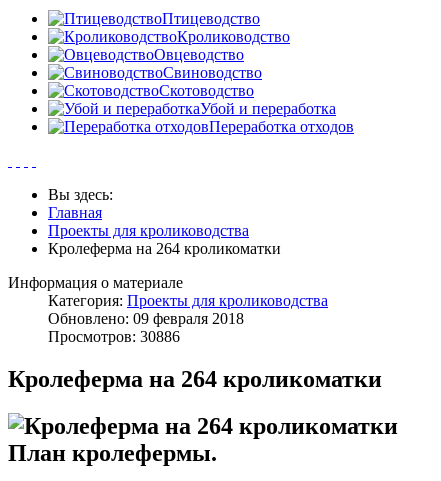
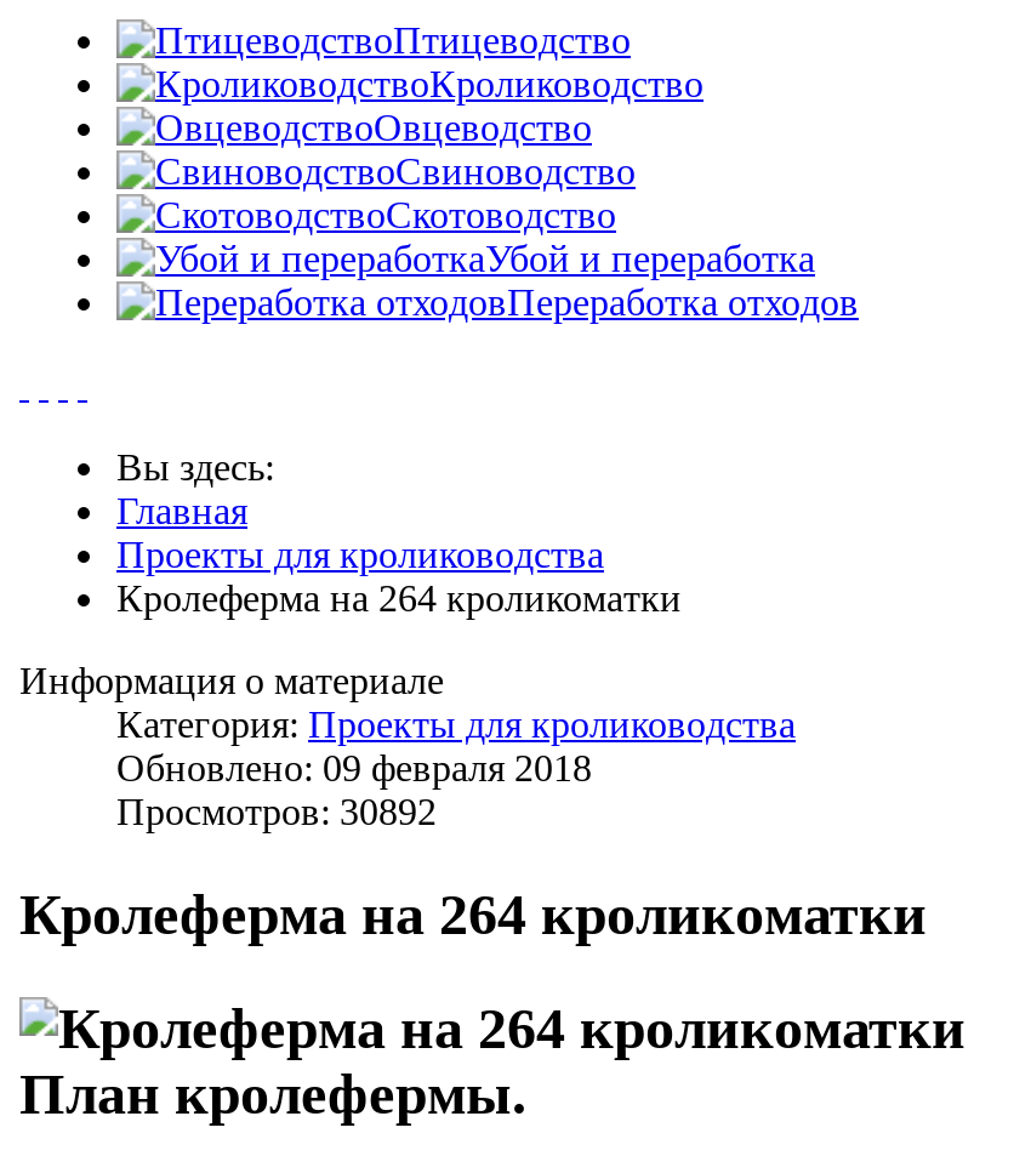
- Просмотров: 30886
+ Просмотров: 30892
